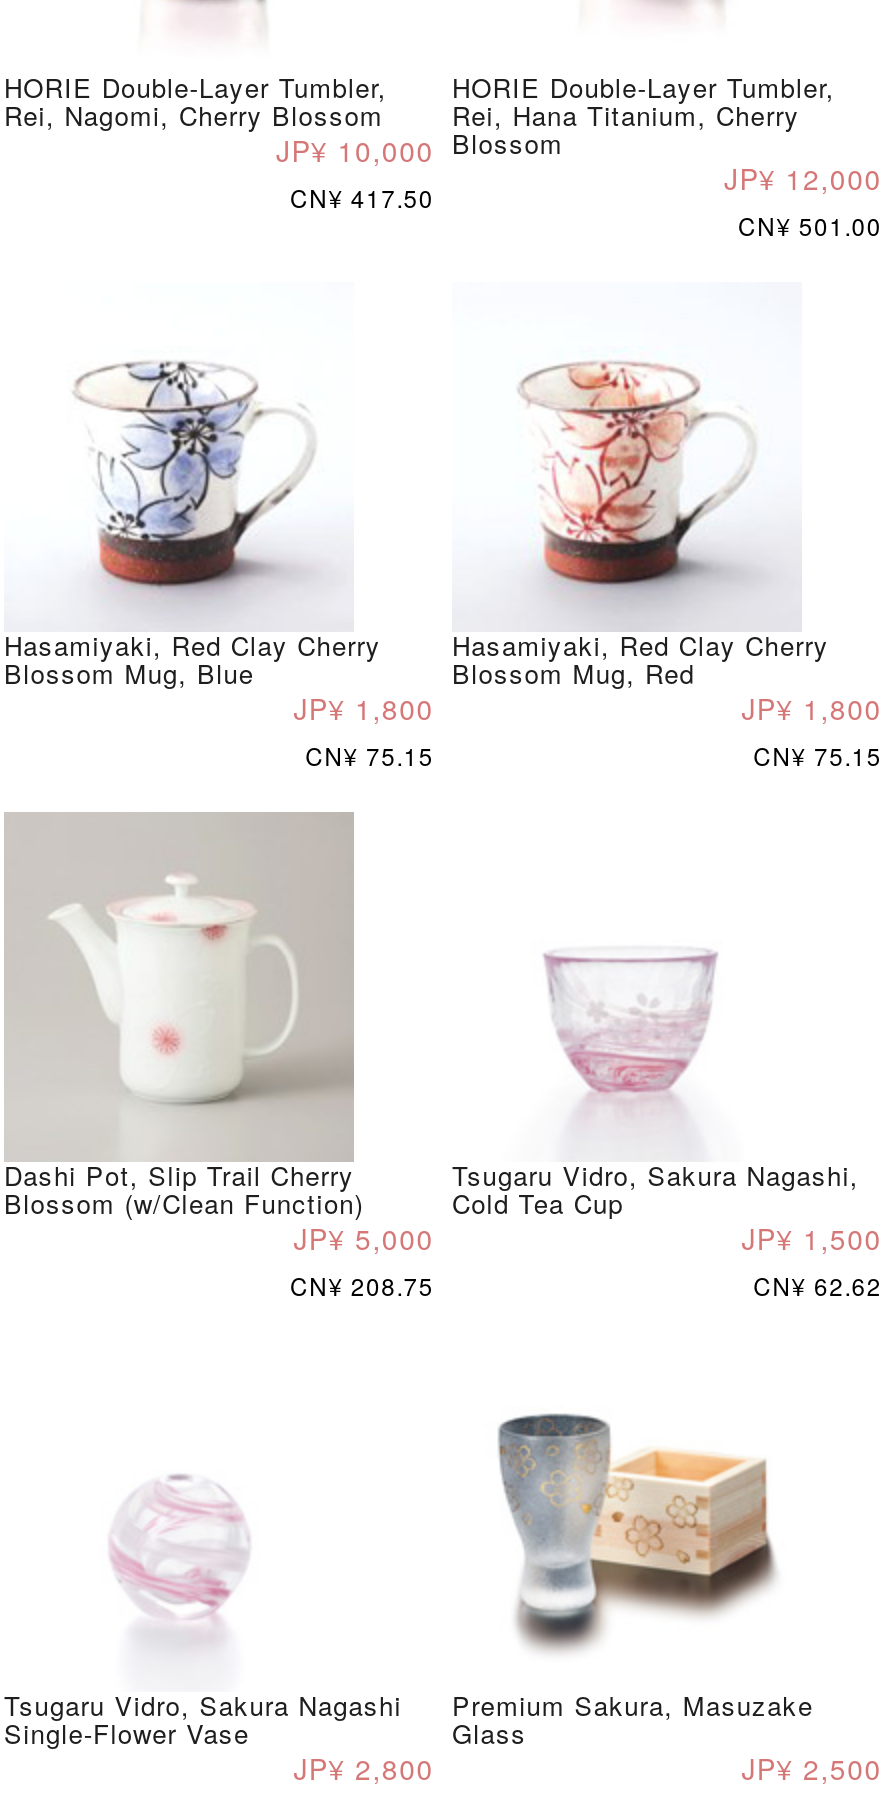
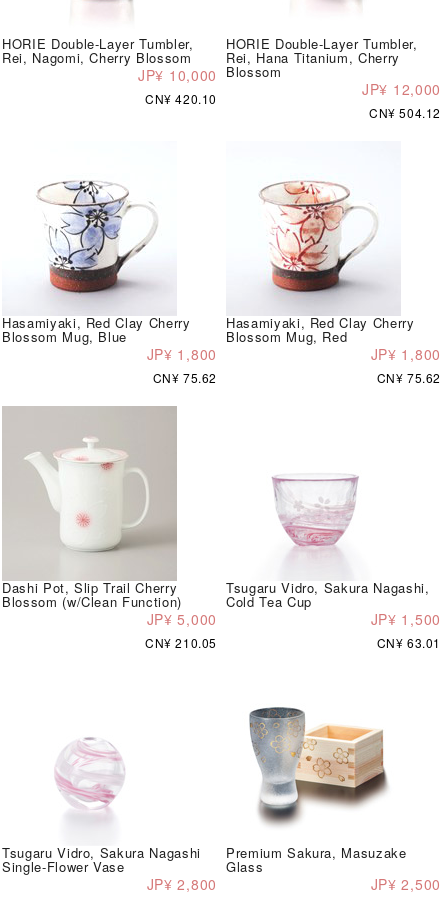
- CN¥ 417.50
+ CN¥ 420.10

- CN¥ 501.00
+ CN¥ 504.12

- CN¥ 75.15
+ CN¥ 75.62

- CN¥ 75.15
+ CN¥ 75.62

- CN¥ 208.75
+ CN¥ 210.05

- CN¥ 62.62
+ CN¥ 63.01
